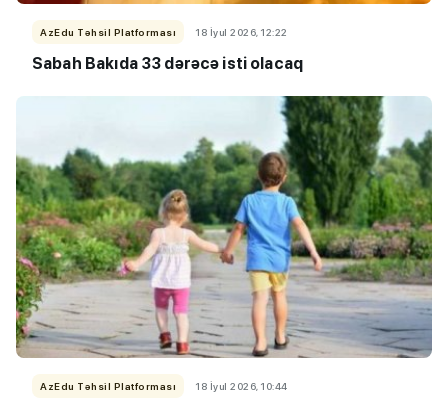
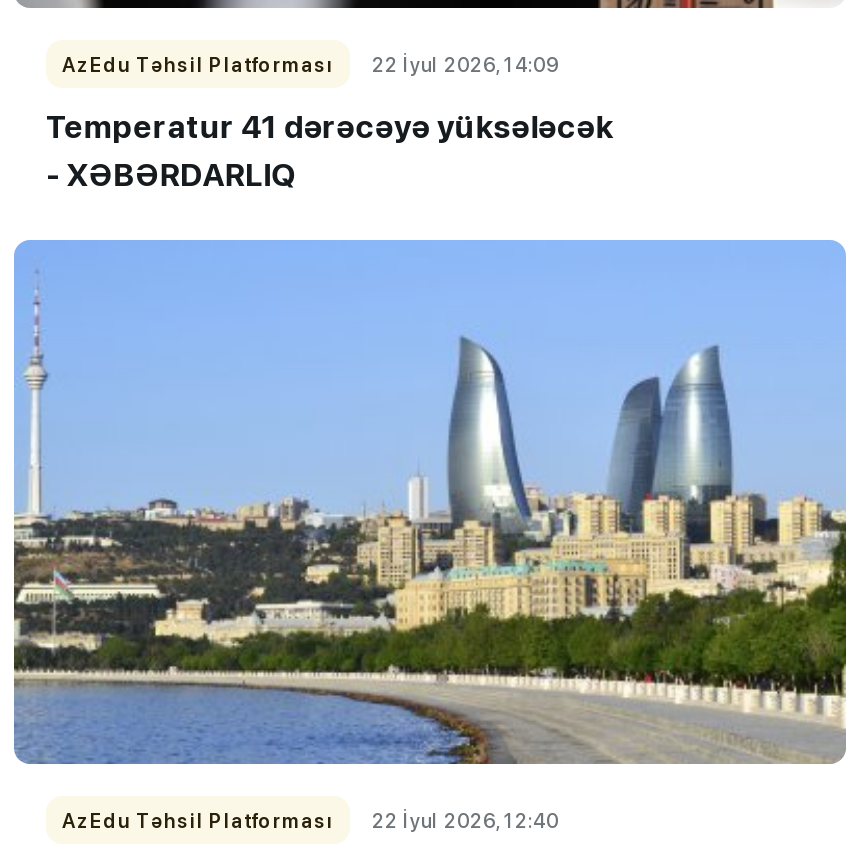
- AzEdu Təhsil Platforması 18 İyul 2026, 12:22
+ AzEdu Təhsil Platforması 22 İyul 2026, 14:09

- Sabah Bakıda 33 dərəcə isti olacaq
+ Temperatur 41 dərəcəyə yüksələcək
+ - XƏBƏRDARLIQ

- [image]
- AzEdu Təhsil Platforması 18 İyul 2026, 10:44
+ [image]
+ AzEdu Təhsil Platforması 22 İyul 2026, 12:40
